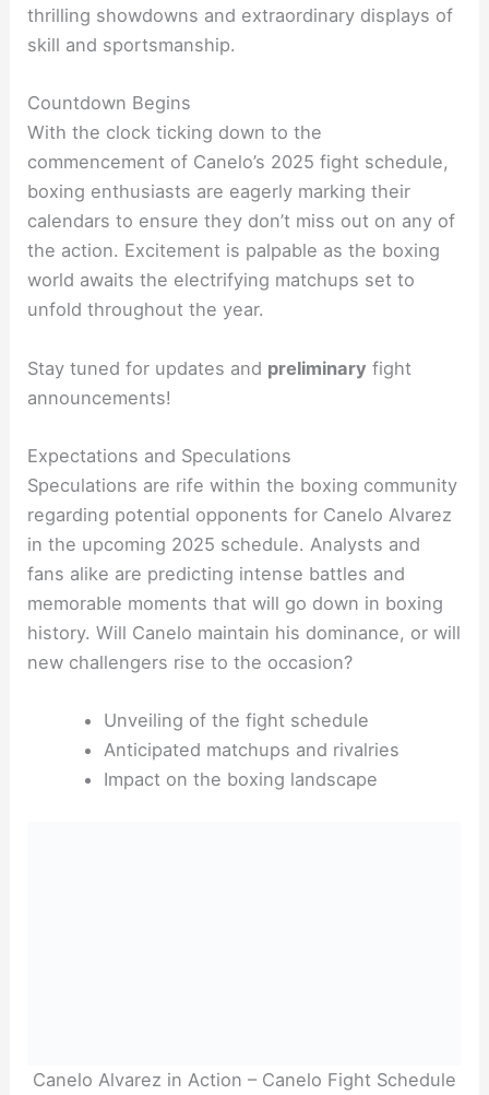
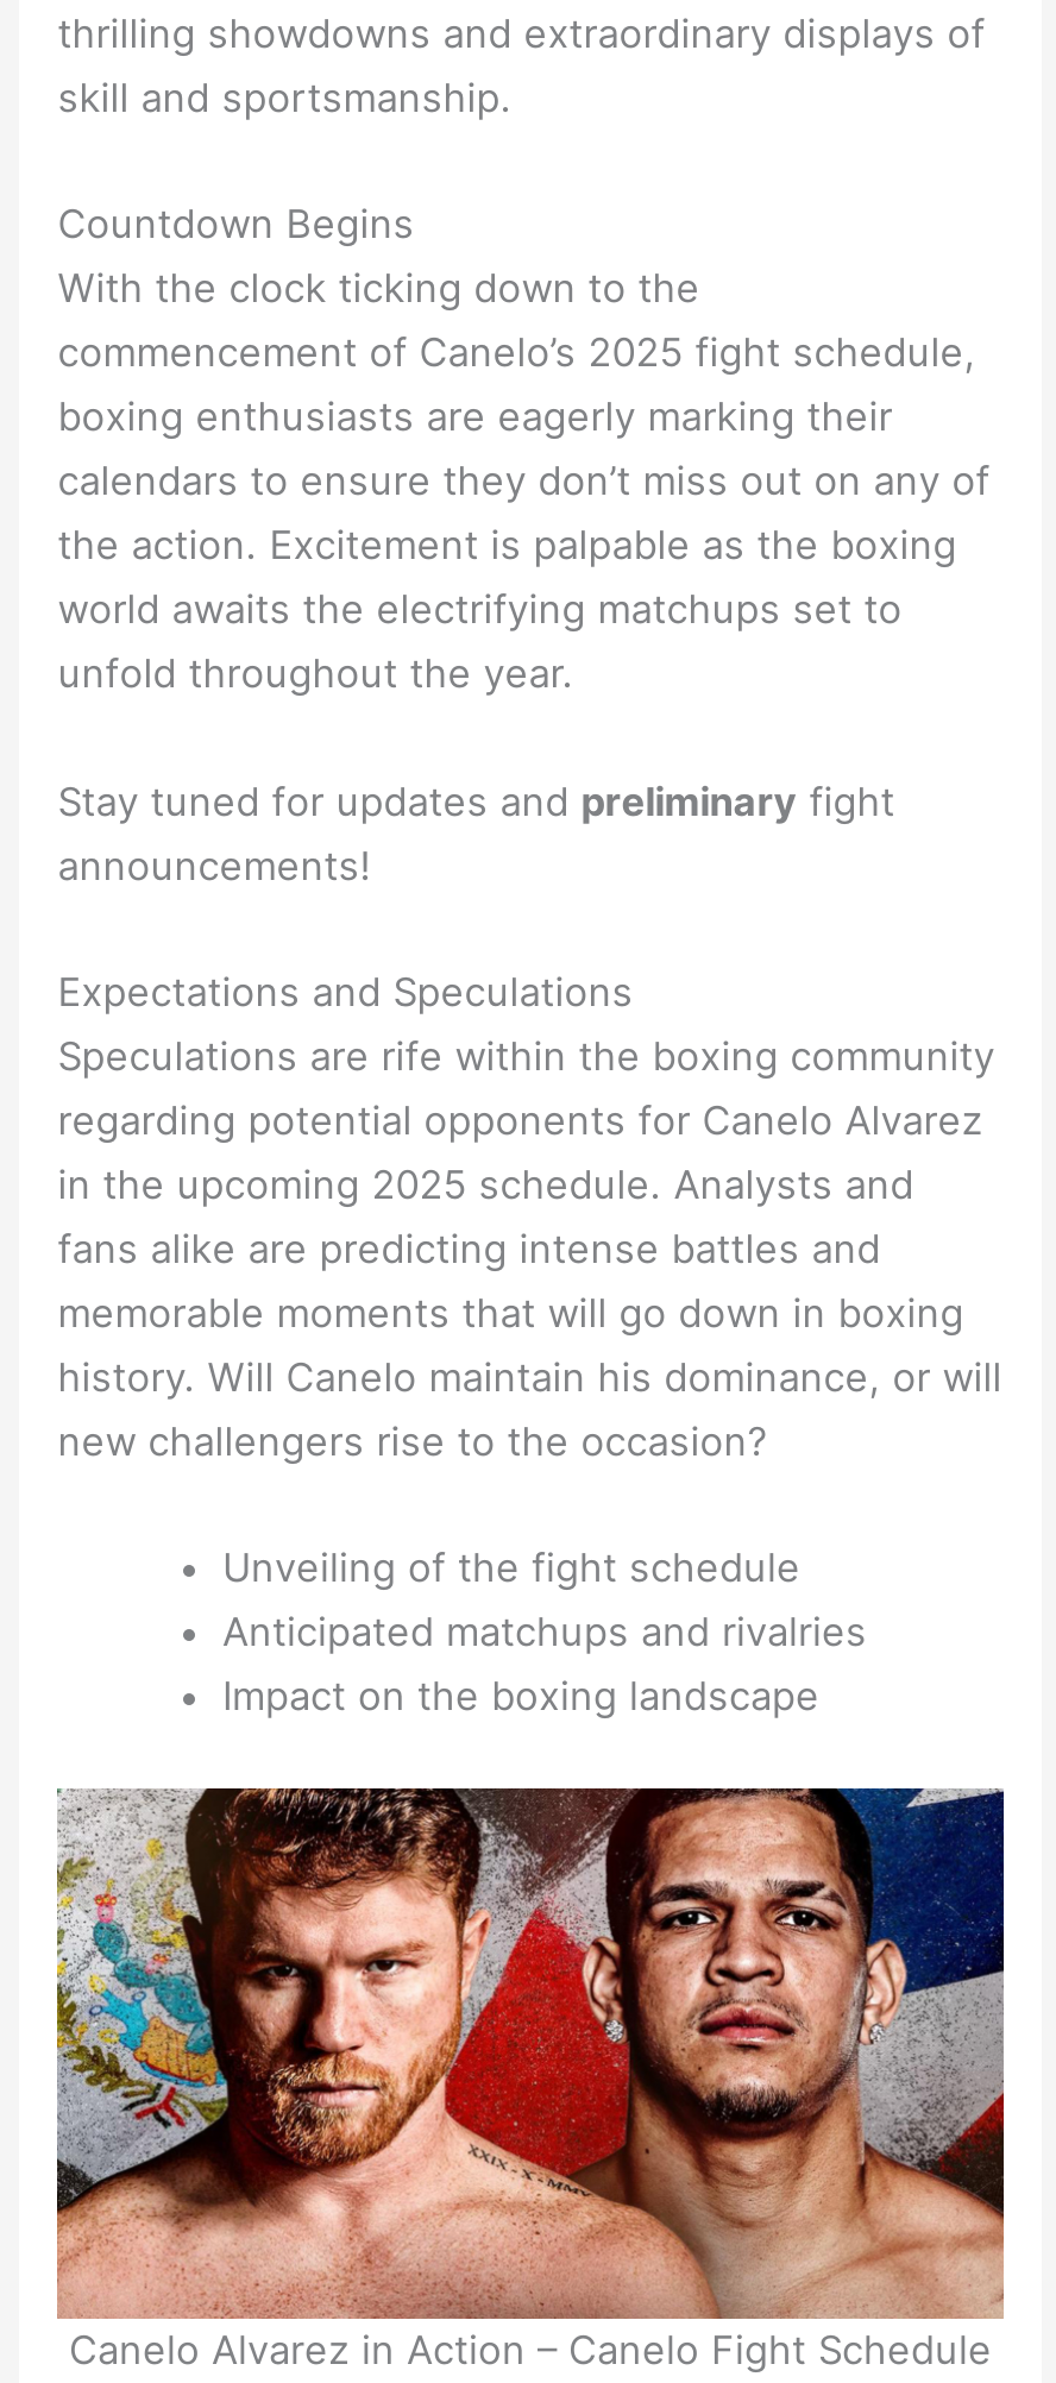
+ [image]
